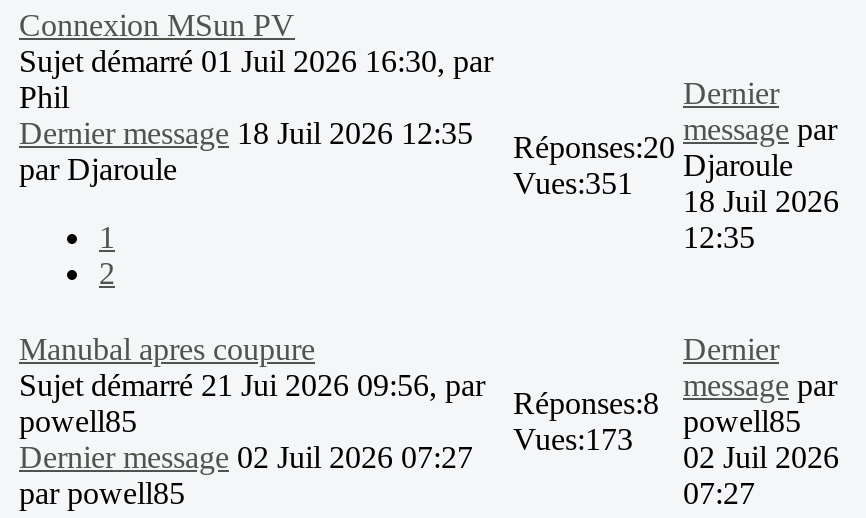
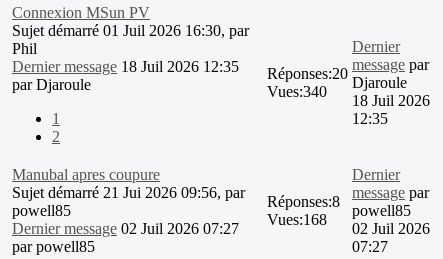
- Vues:351
+ Vues:340

- Vues:173
+ Vues:168
